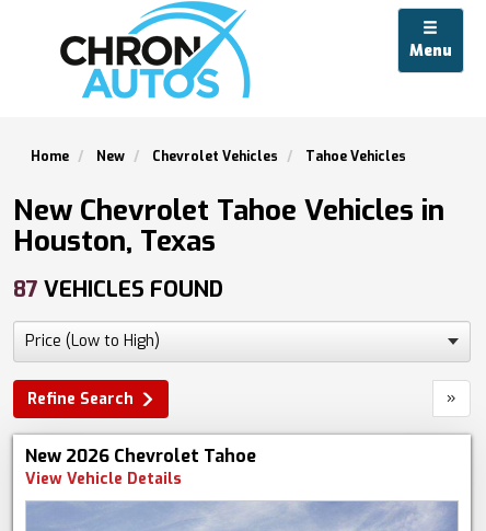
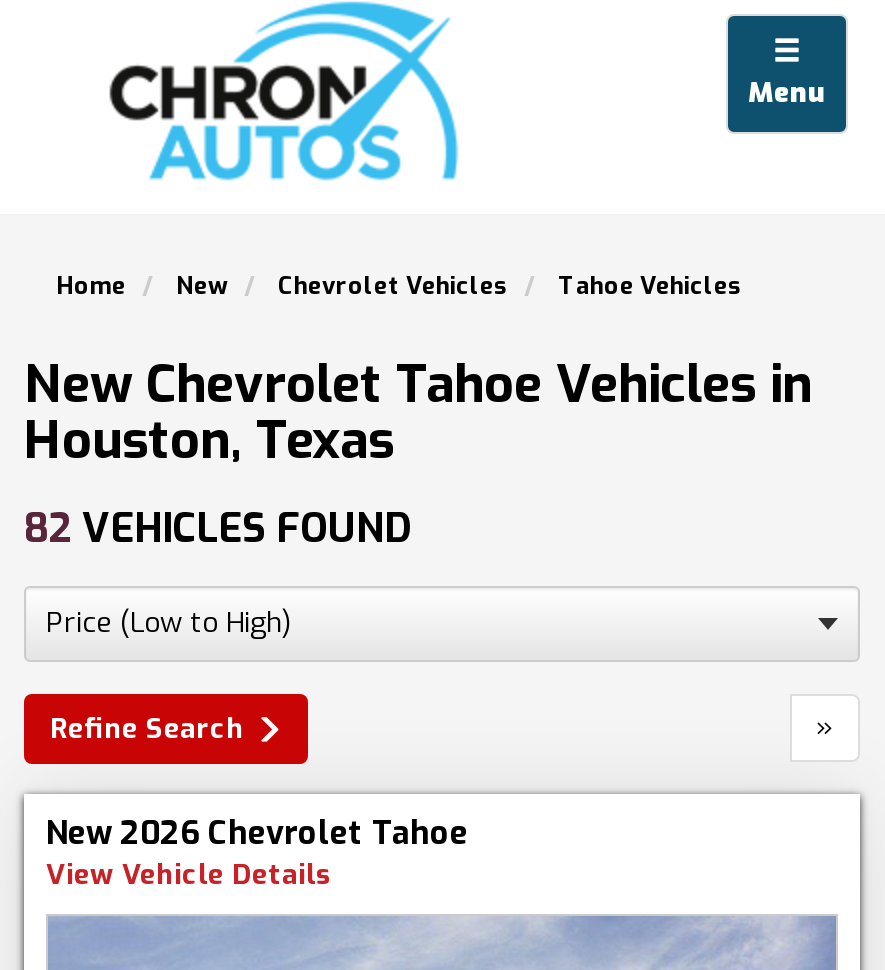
- 87 VEHICLES FOUND
+ 82 VEHICLES FOUND
